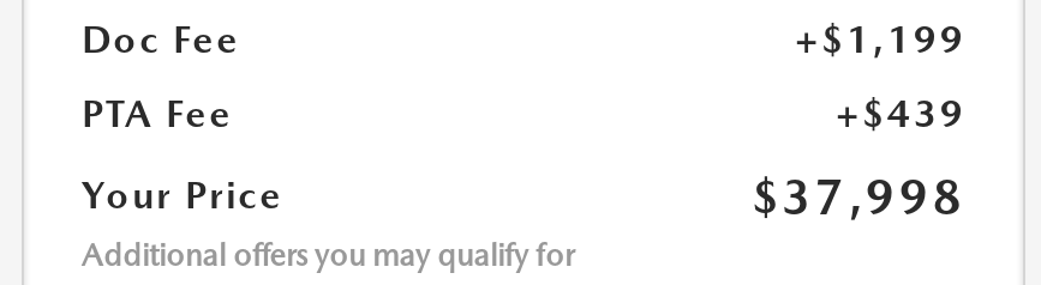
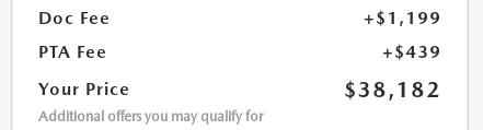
- $37,998
+ $38,182
